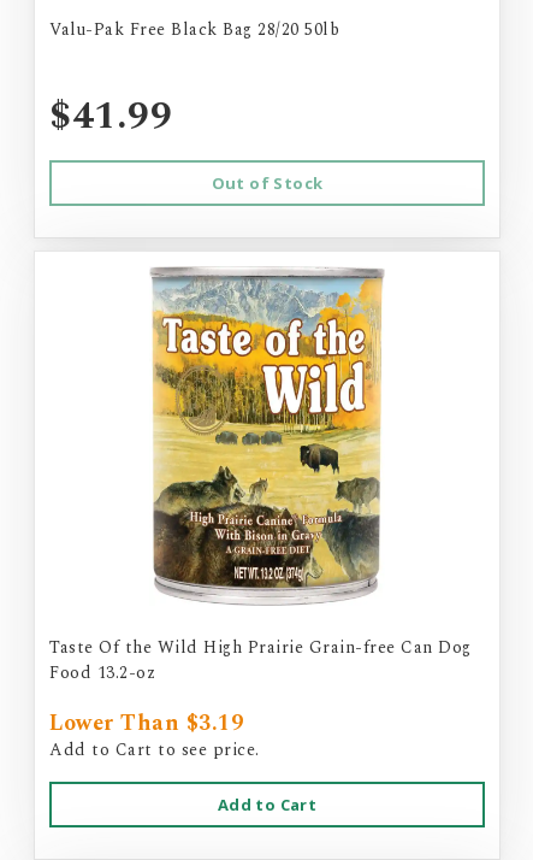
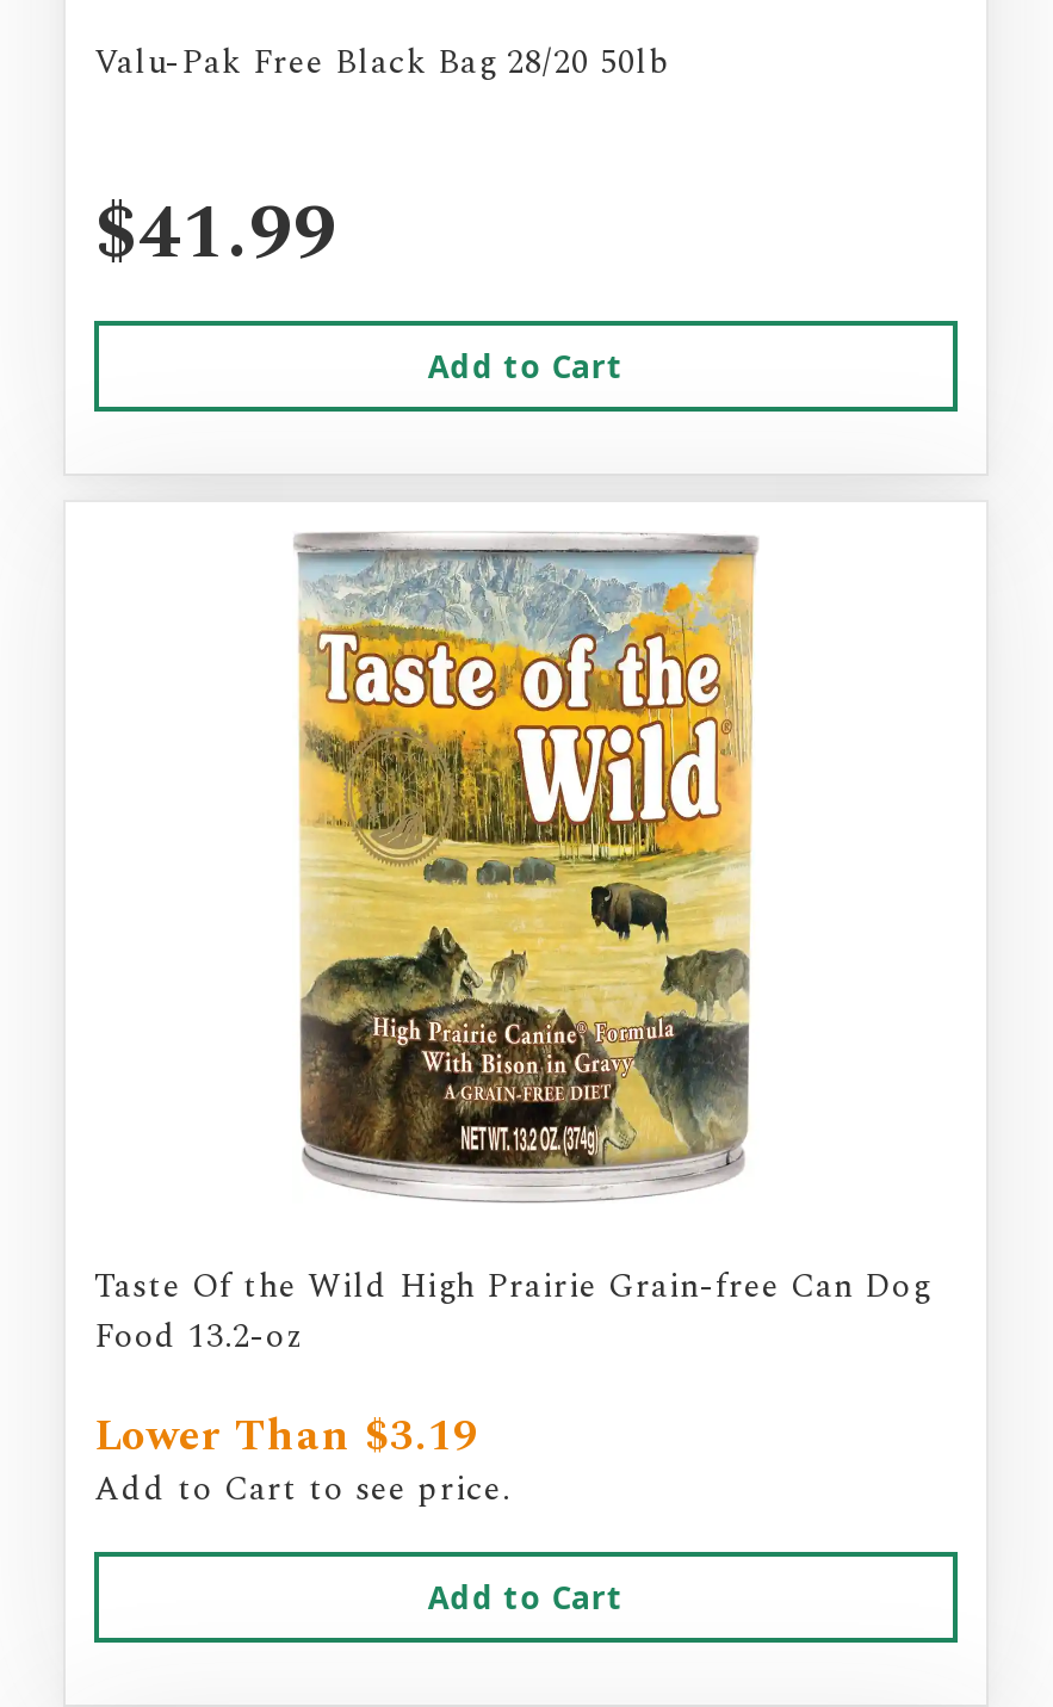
- Out of Stock
+ Add to Cart
